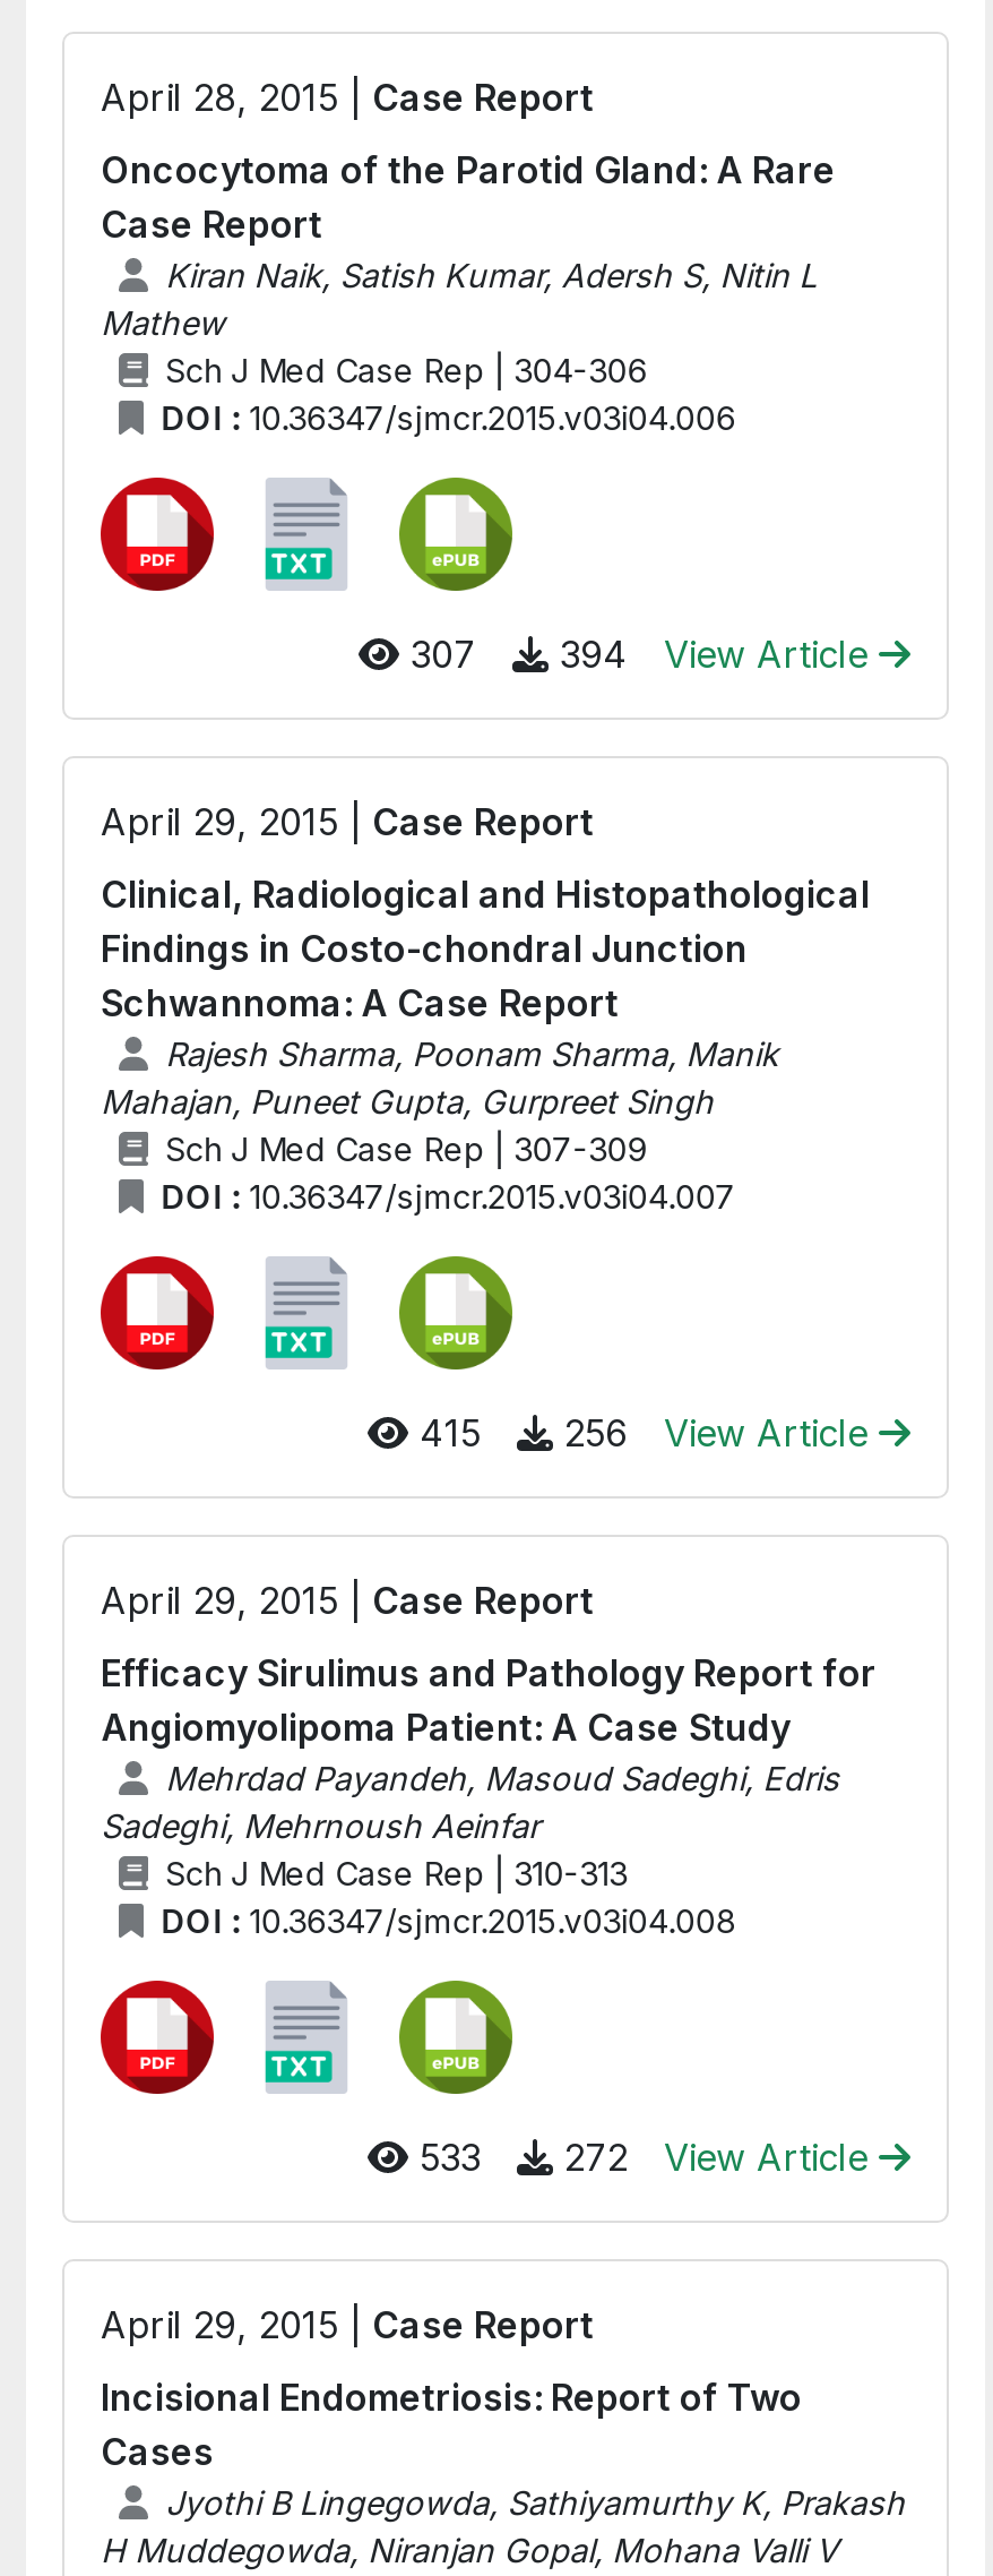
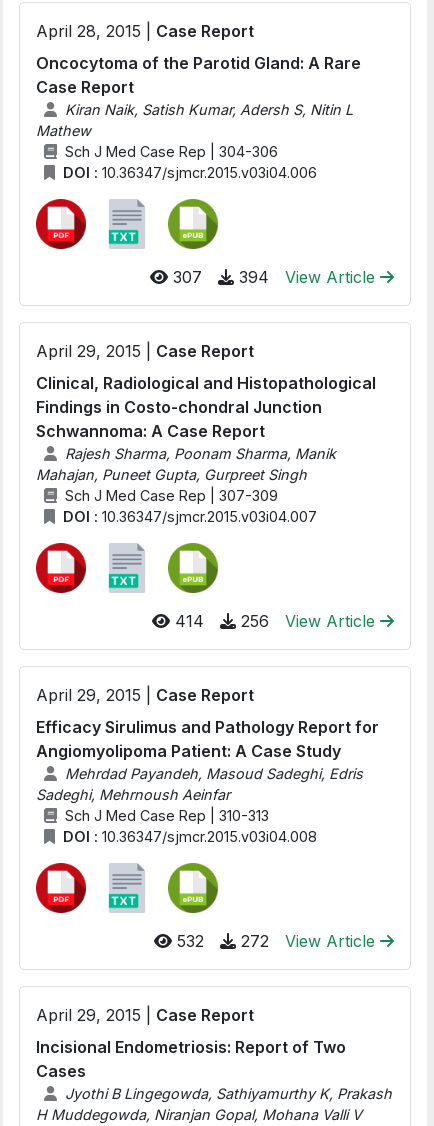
- 415 256 View Article
+ 414 256 View Article

- 533 272 View Article
+ 532 272 View Article
